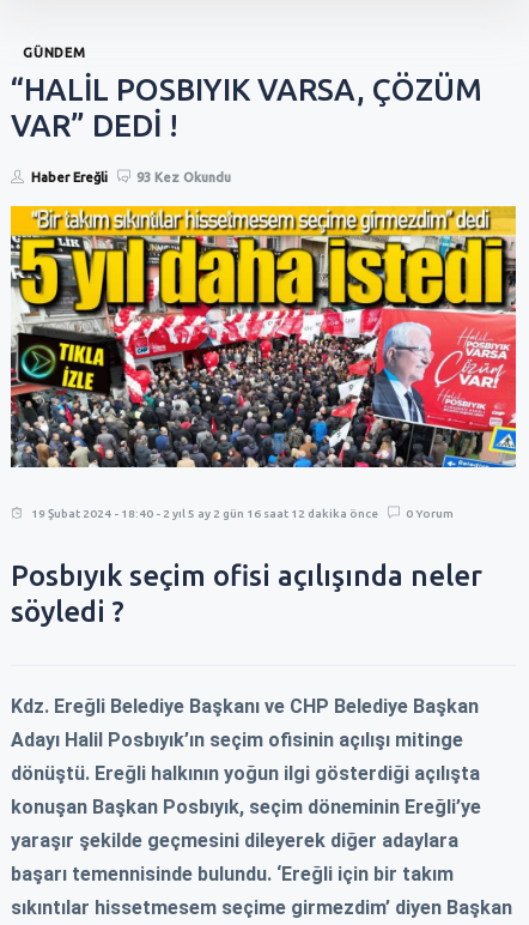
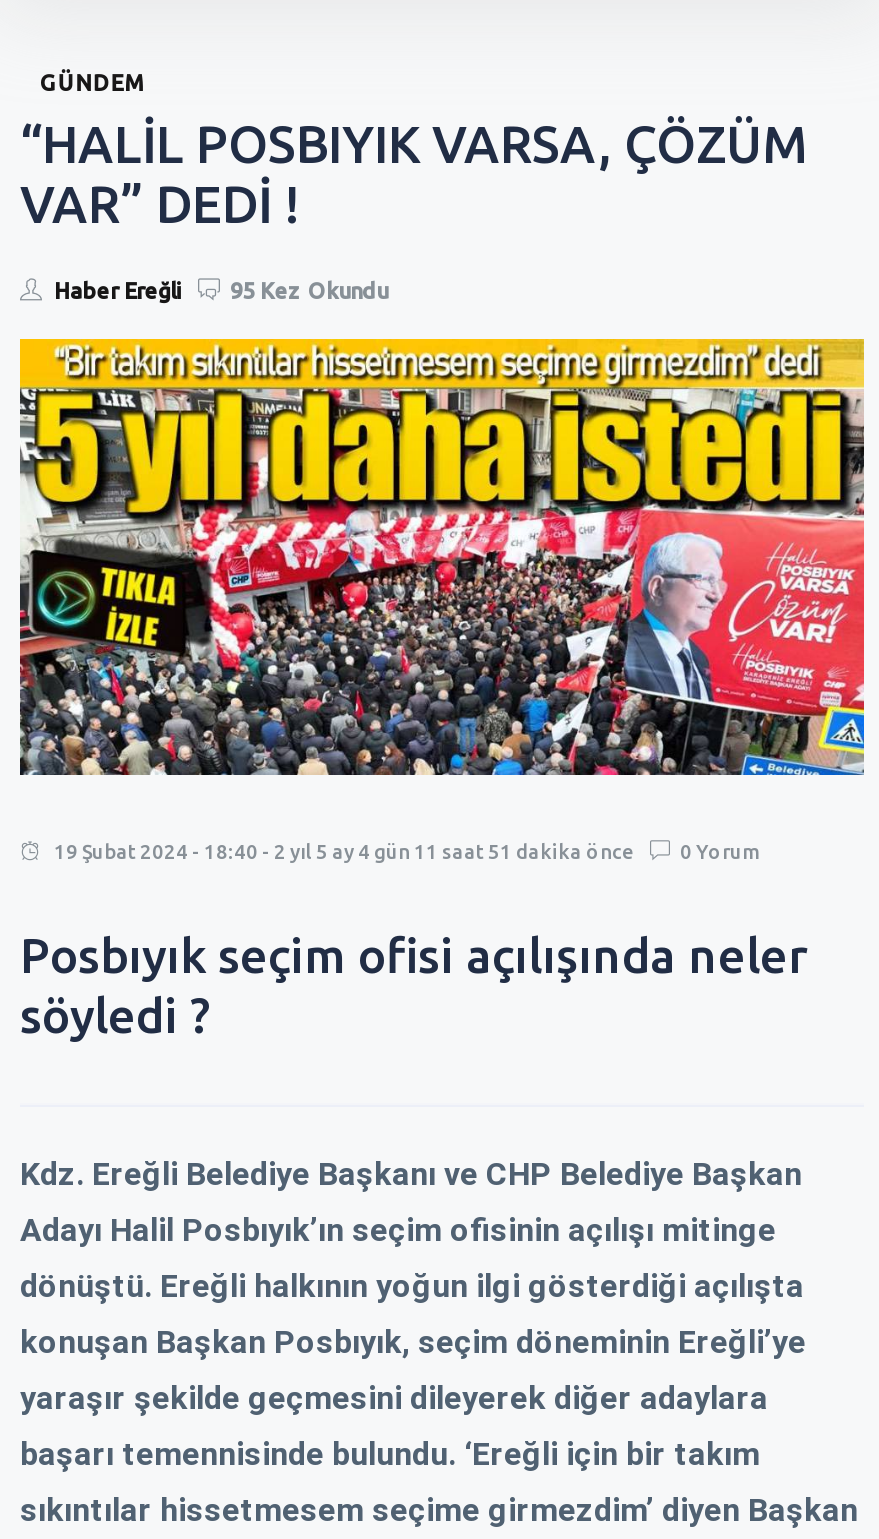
- Haber Ereğli 93 Kez Okundu
+ Haber Ereğli 95 Kez Okundu

- 19 Şubat 2024 - 18:40 - 2 yıl 5 ay 2 gün 16 saat 12 dakika önce
+ 19 Şubat 2024 - 18:40 - 2 yıl 5 ay 4 gün 11 saat 51 dakika önce
